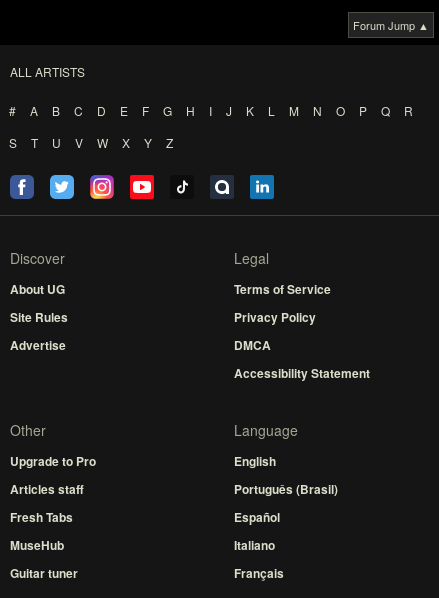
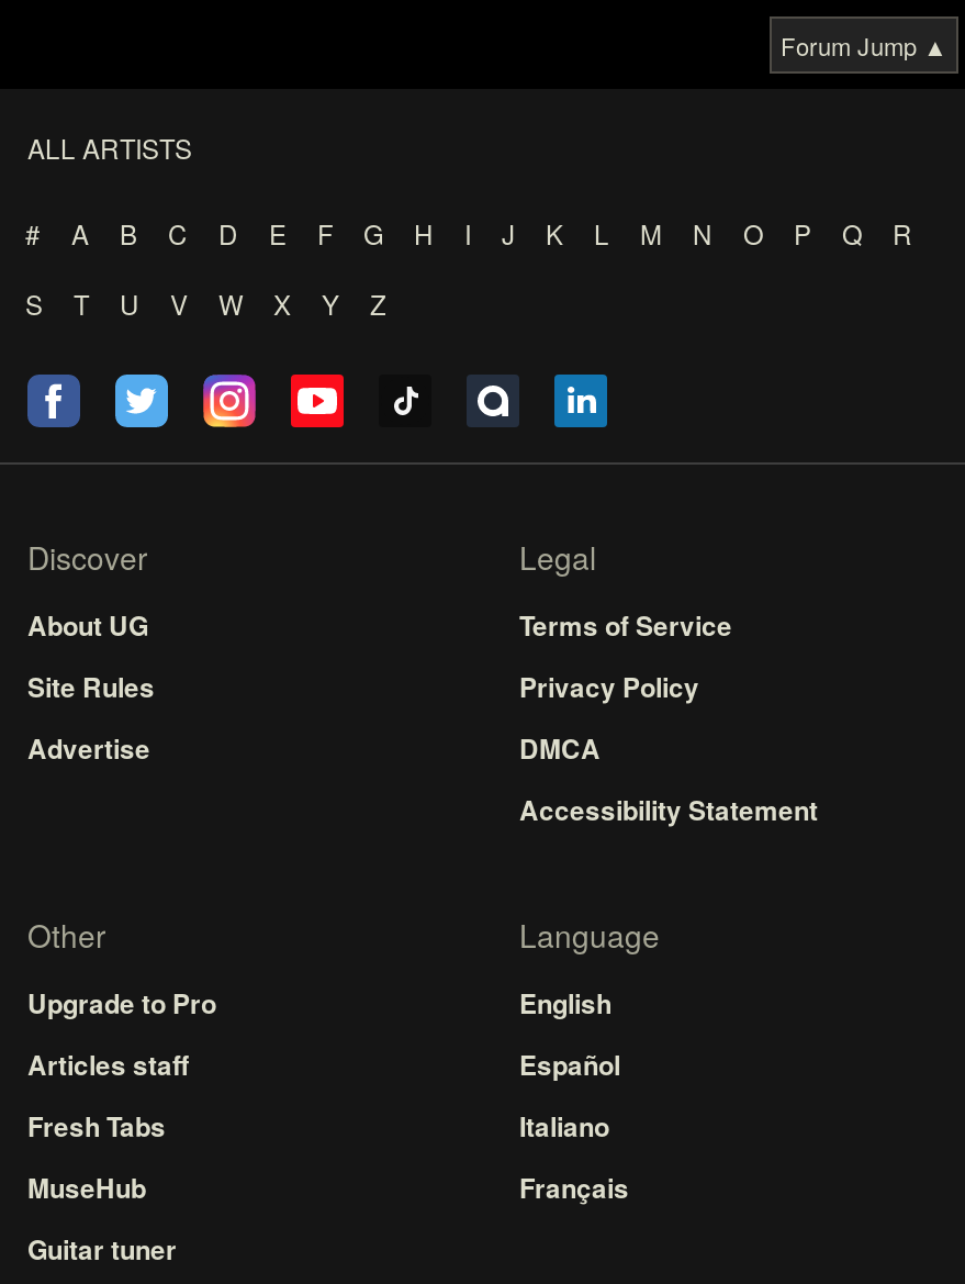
- Português (Brasil)

moved up: Español | Italiano | Français
